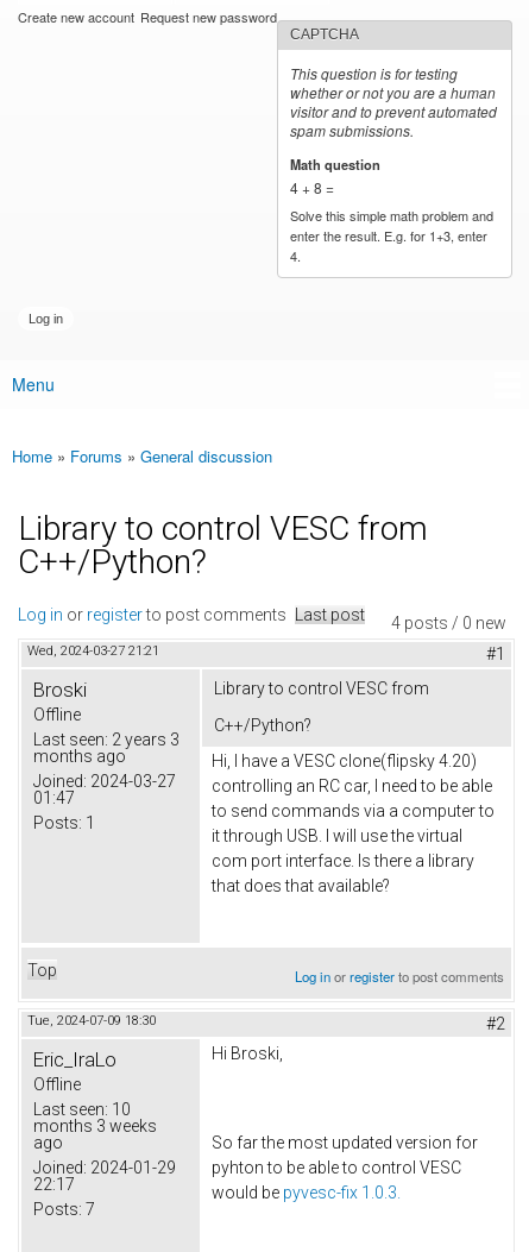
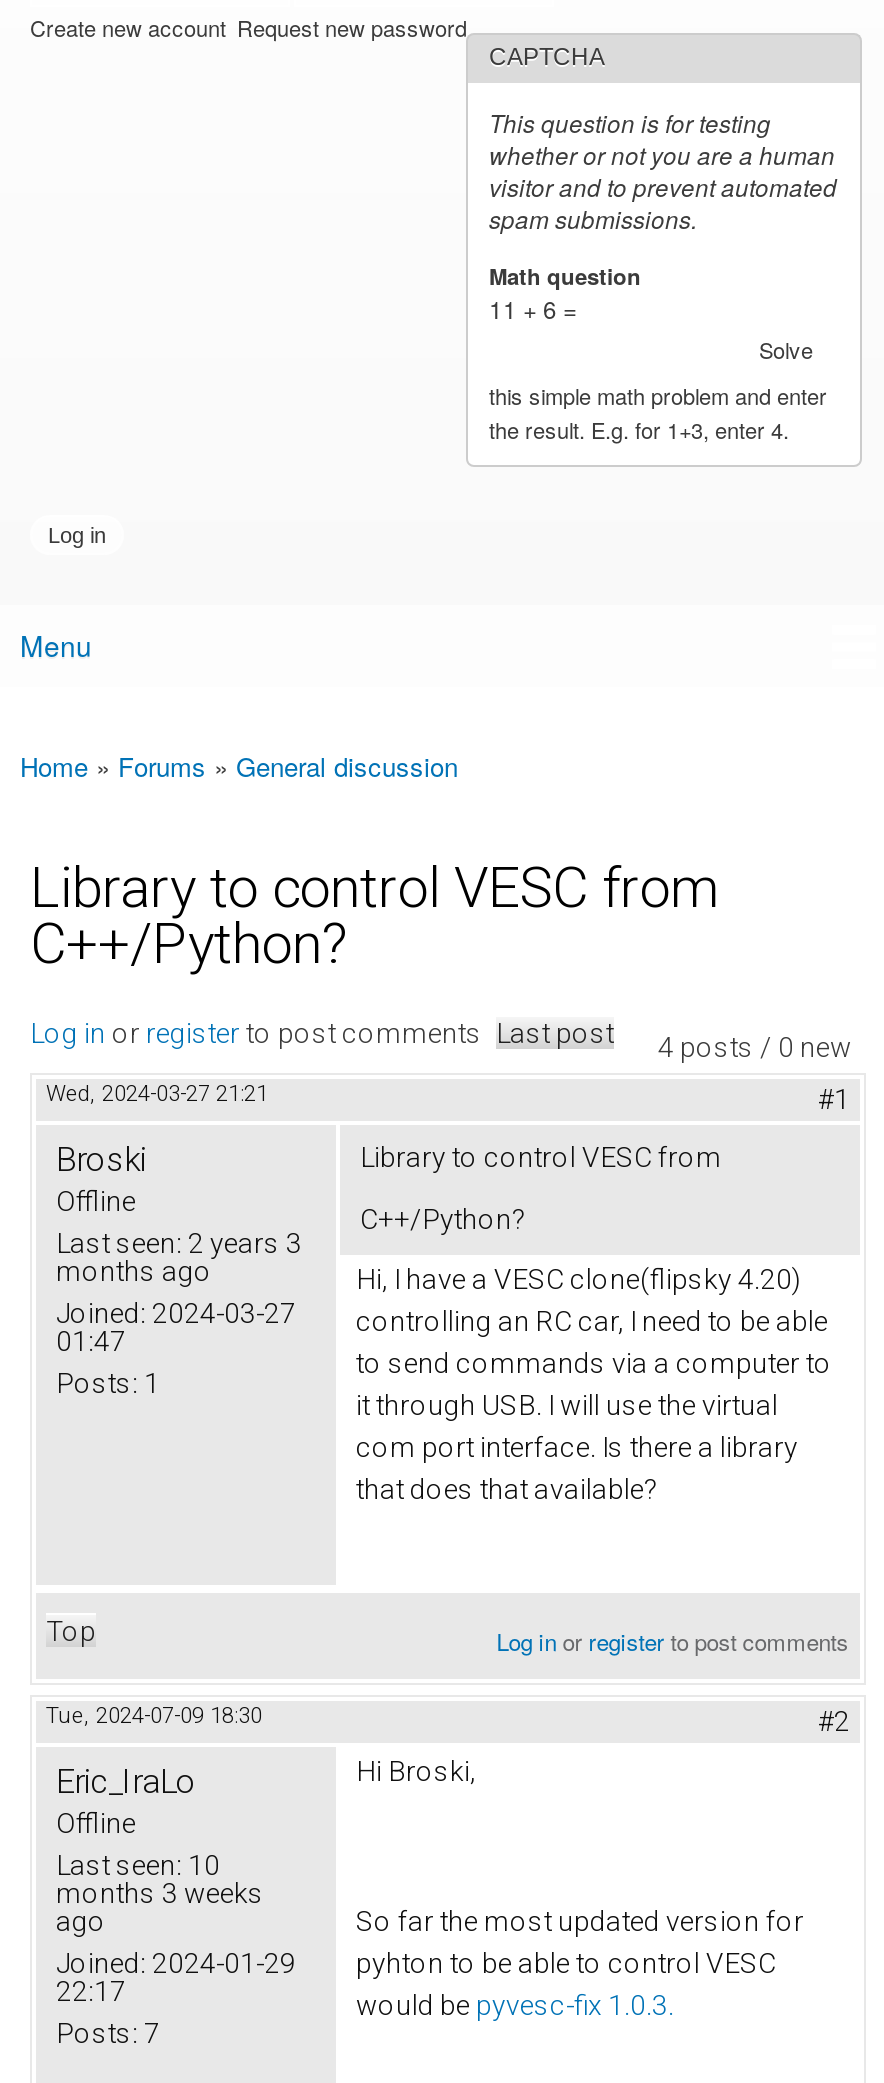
- 4 + 8 =
- Solve this simple math problem and
- enter the result. E.g. for 1+3, enter
- 4.
+ 11 + 6 =
+ Solve
+ this simple math problem and enter
+ the result. E.g. for 1+3, enter 4.
